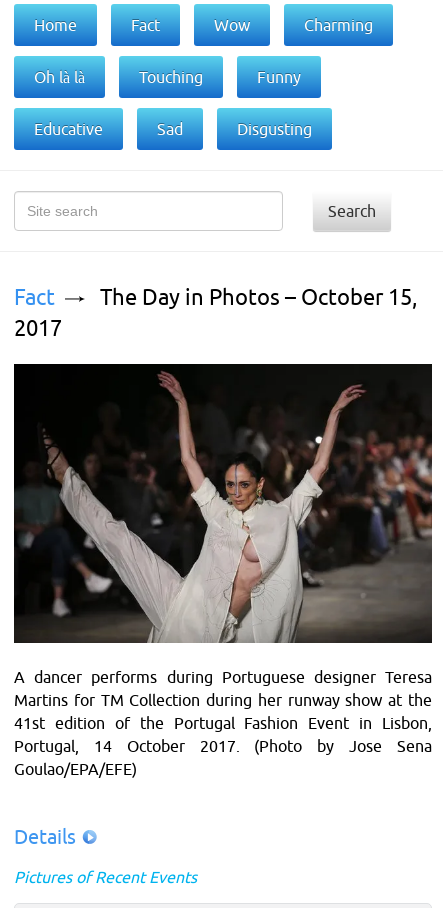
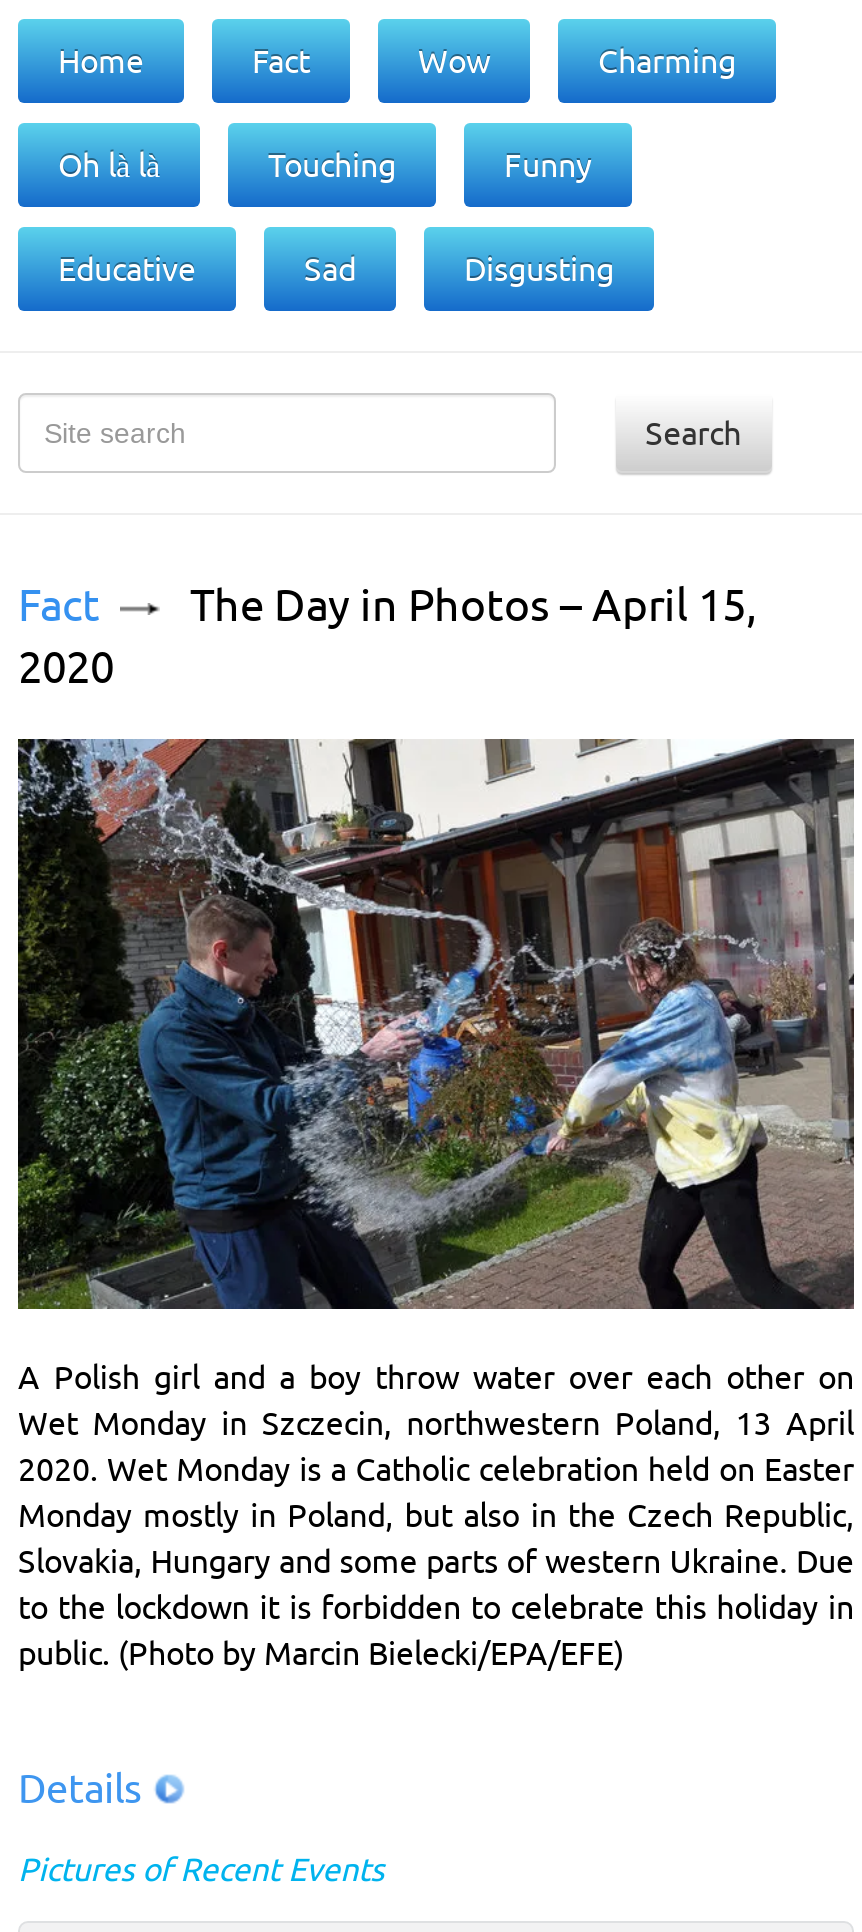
- The Day in Photos – October 15,
- 2017
+ The Day in Photos – April 15,
+ 2020

- [image]
+ [image]

- A dancer performs during Portuguese designer Teresa
- Martins for TM Collection during her runway show at the
- 41st edition of the Portugal Fashion Event in Lisbon,
- Portugal, 14 October 2017. (Photo by Jose Sena
- Goulao/EPA/EFE)
+ A Polish girl and a boy throw water over each other on
+ Wet Monday in Szczecin, northwestern Poland, 13 April
+ 2020. Wet Monday is a Catholic celebration held on Easter
+ Monday mostly in Poland, but also in the Czech Republic,
+ Slovakia, Hungary and some parts of western Ukraine. Due
+ to the lockdown it is forbidden to celebrate this holiday in
+ public. (Photo by Marcin Bielecki/EPA/EFE)
